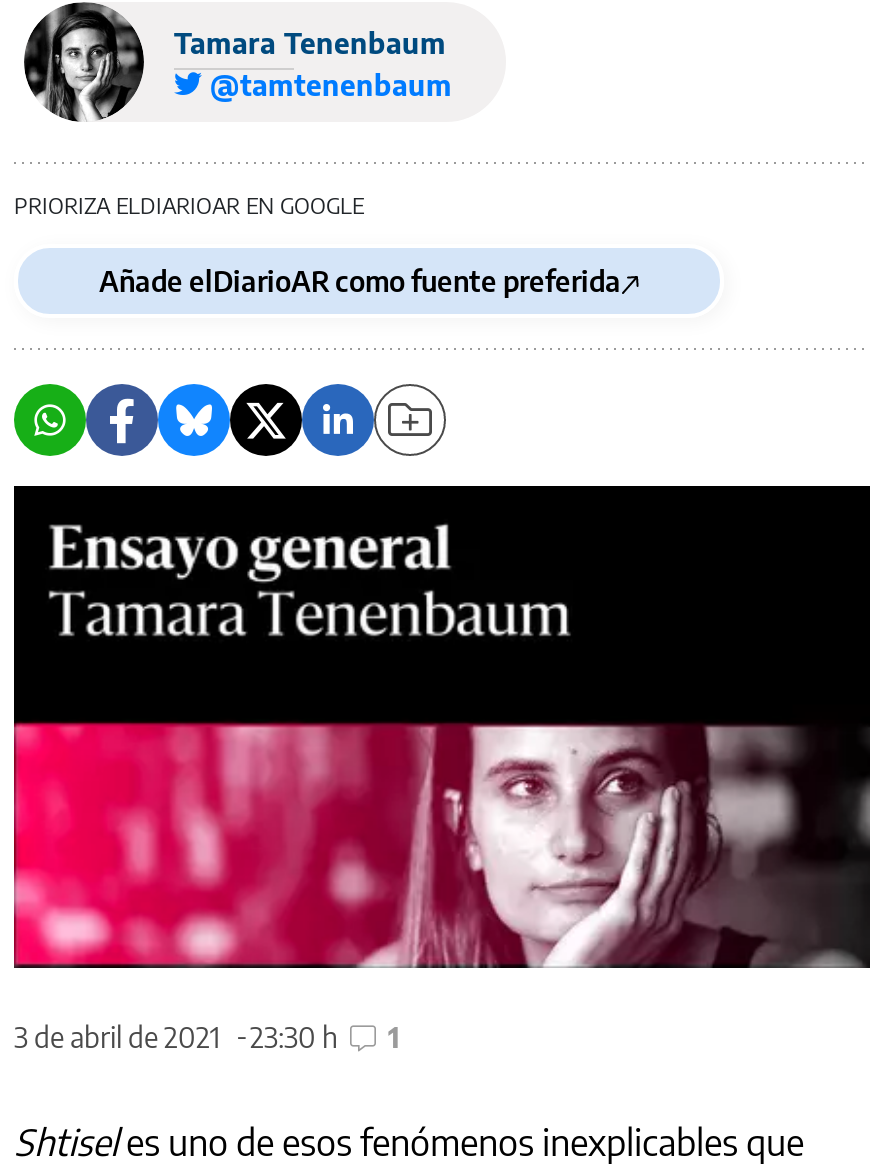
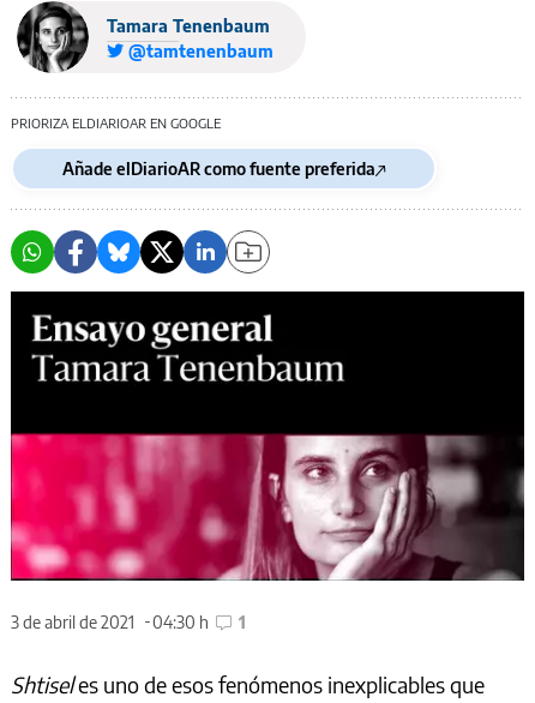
- 3 de abril de 2021 23:30 h 1
+ 3 de abril de 2021 04:30 h 1
